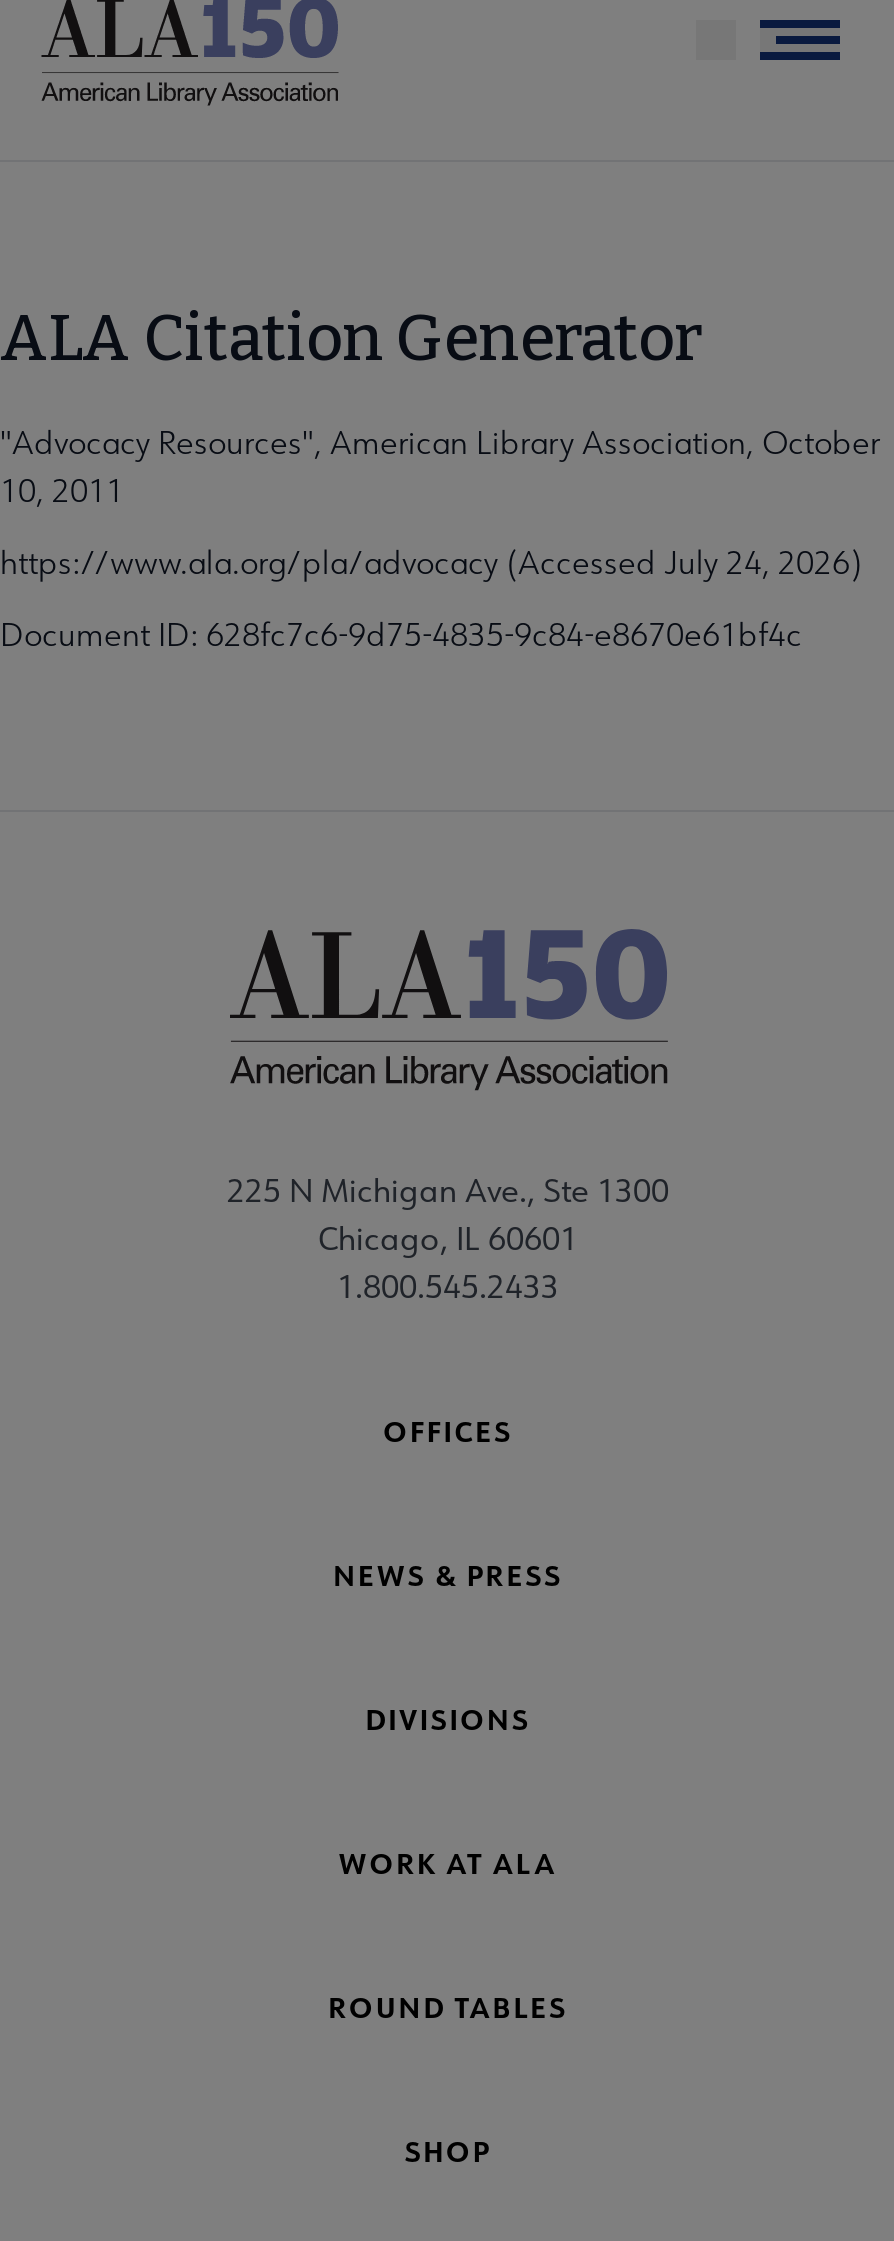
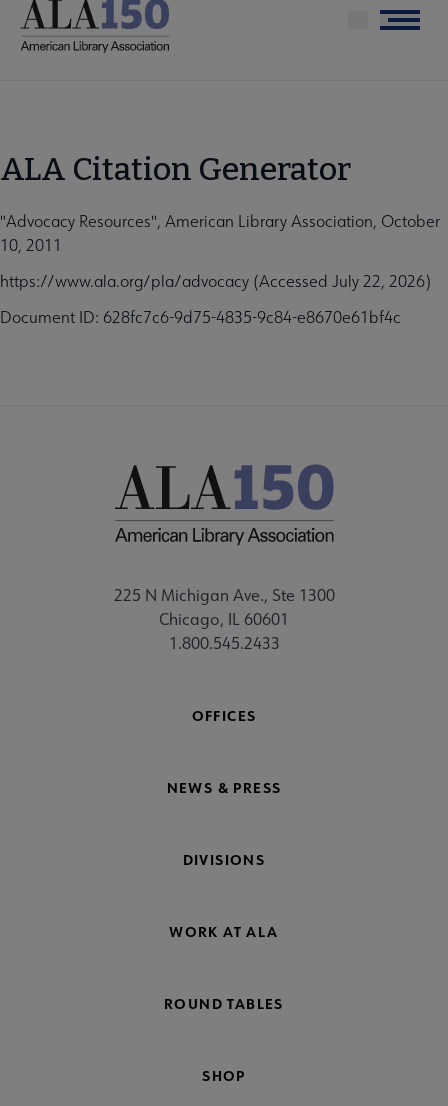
- https://www.ala.org/pla/advocacy (Accessed July 24, 2026)
+ https://www.ala.org/pla/advocacy (Accessed July 22, 2026)
